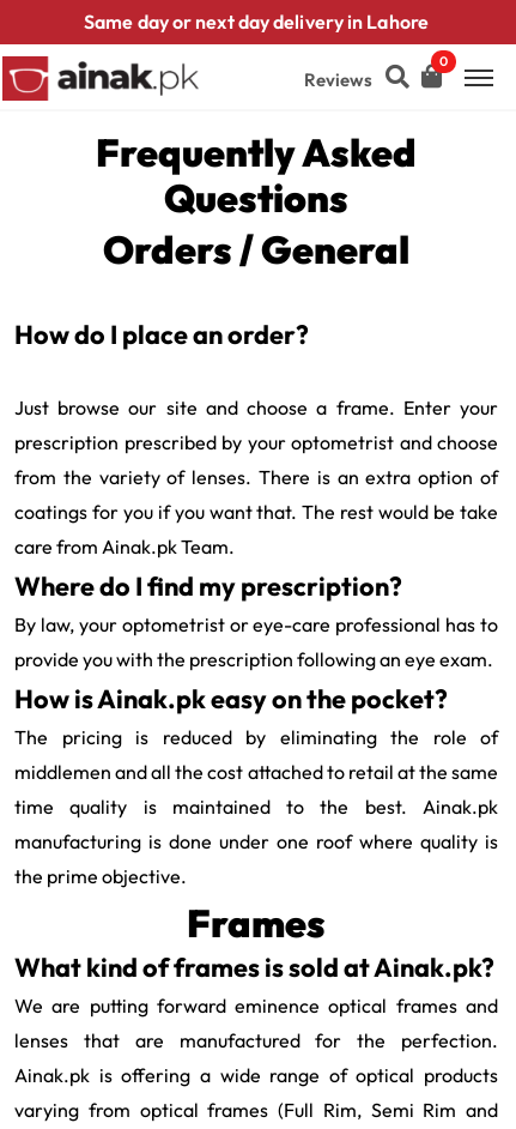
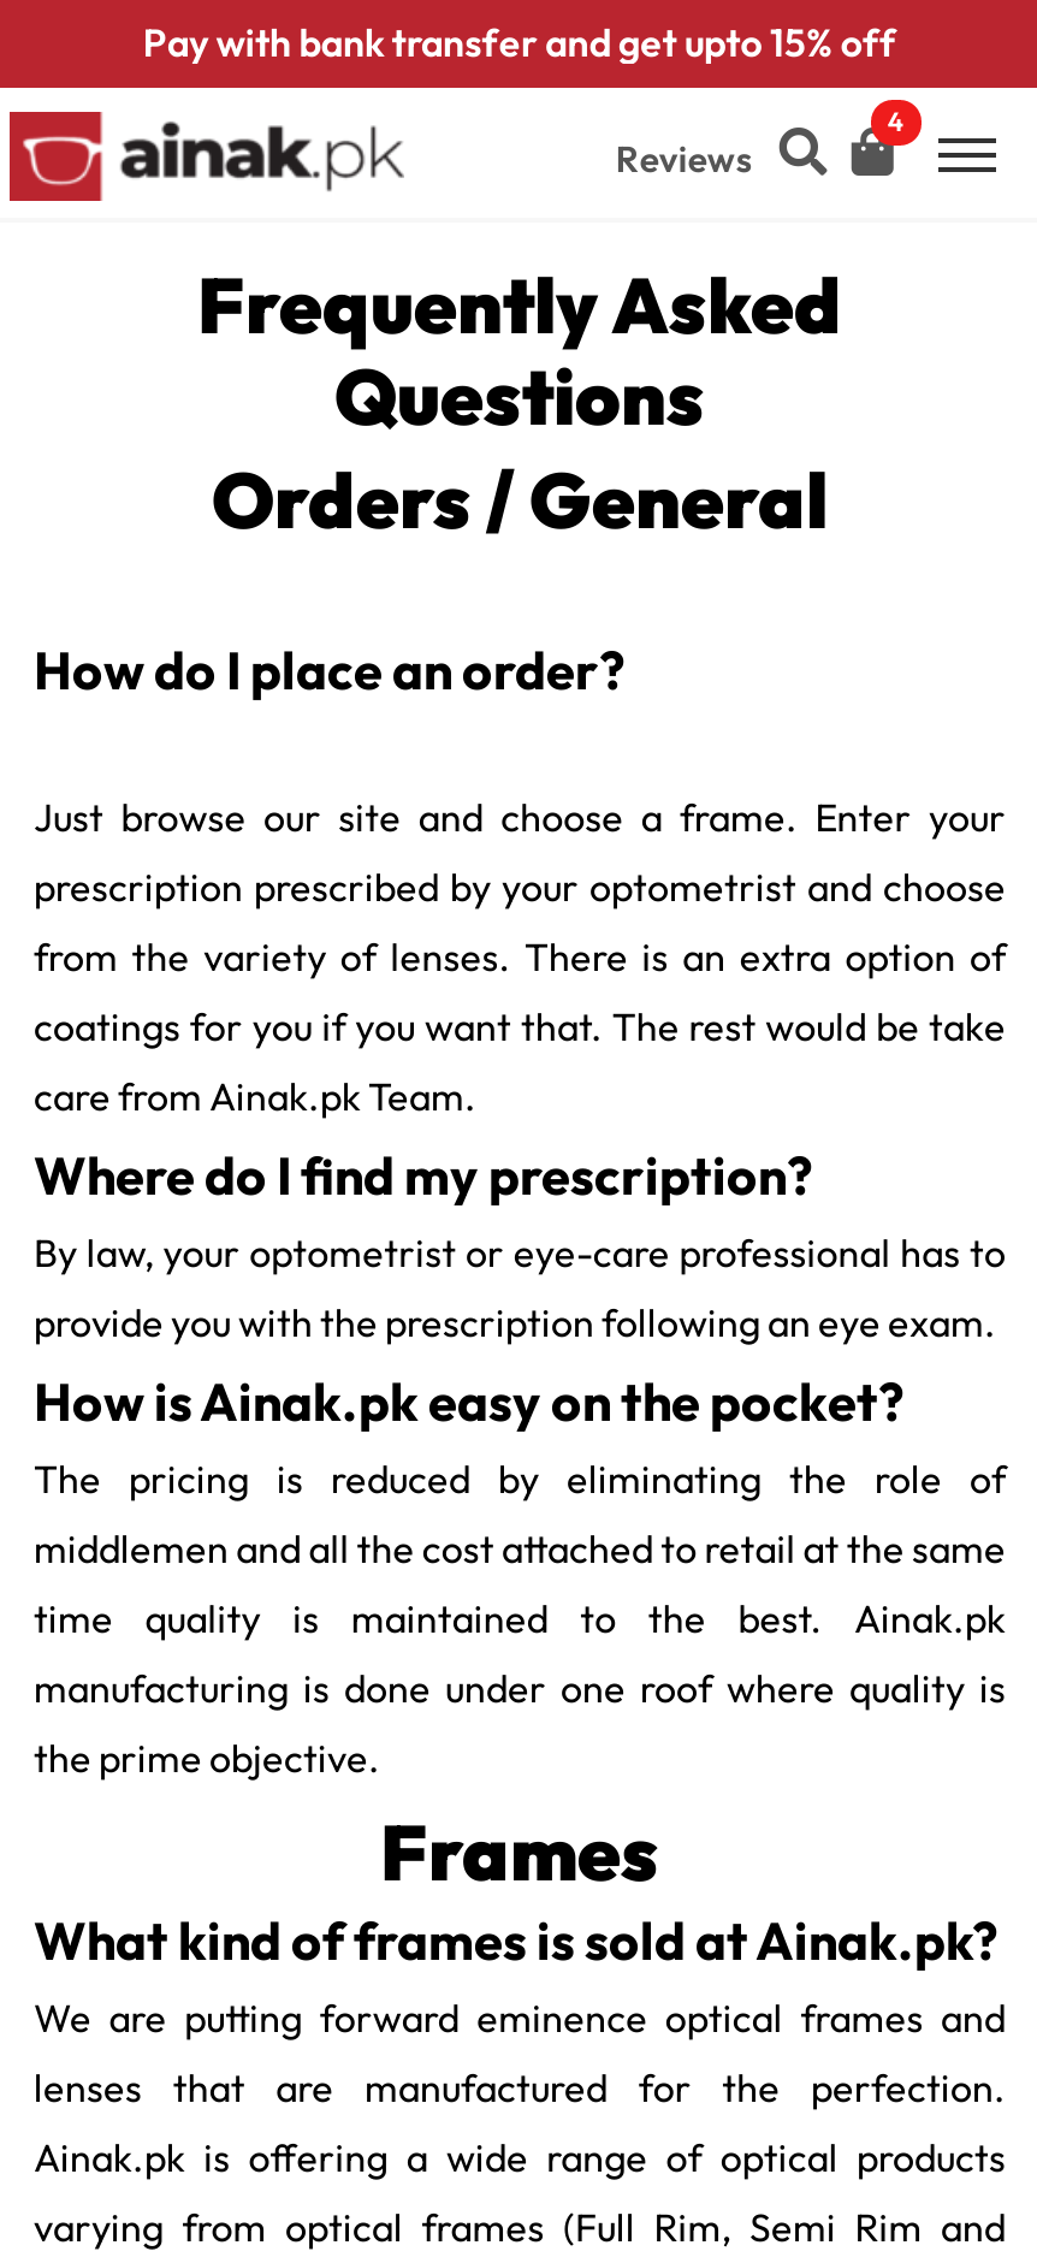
- Same day or next day delivery in Lahore
+ Pay with bank transfer and get upto 15% off

- 0
+ 4
